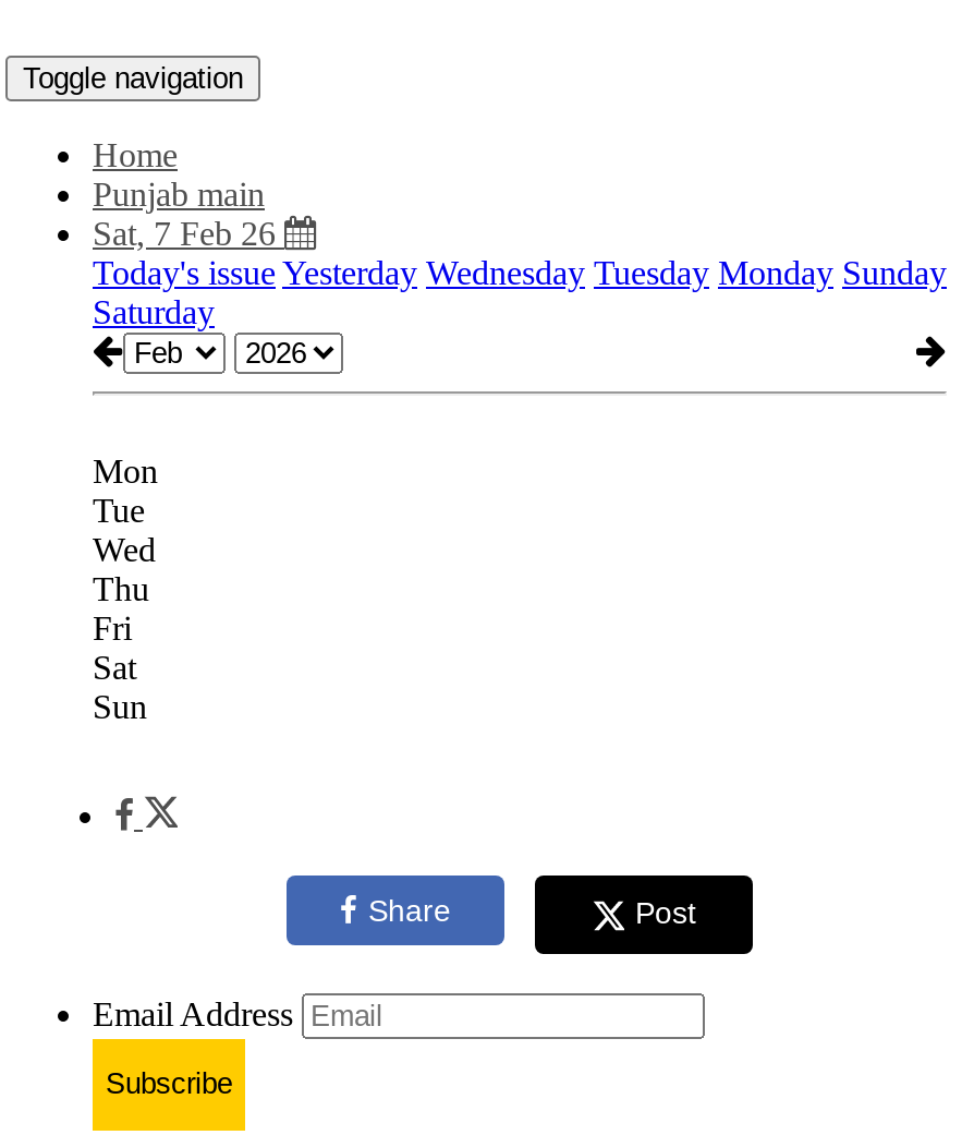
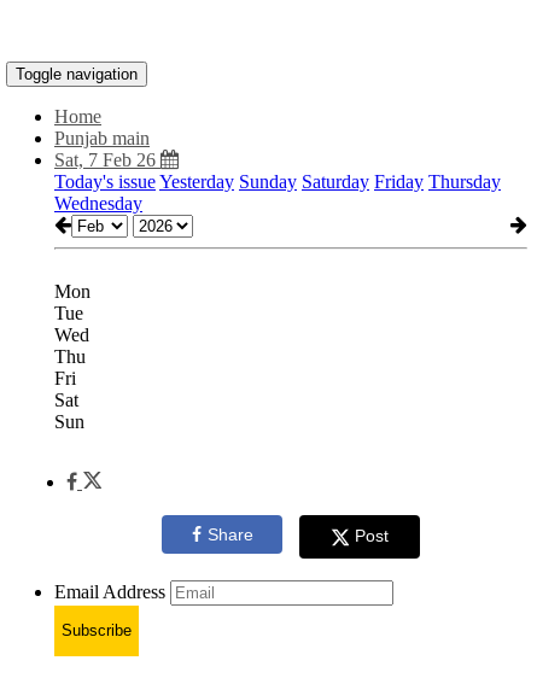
- Today's issue Yesterday Wednesday Tuesday Monday Sunday
- Saturday
+ Today's issue Yesterday Sunday Saturday Friday Thursday
+ Wednesday
